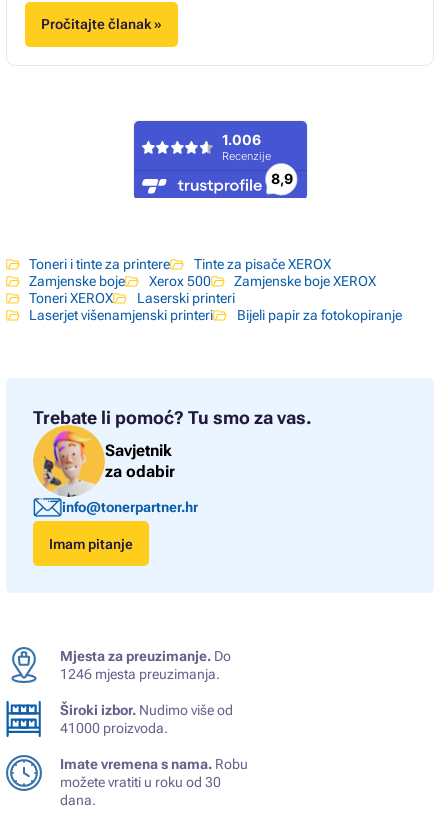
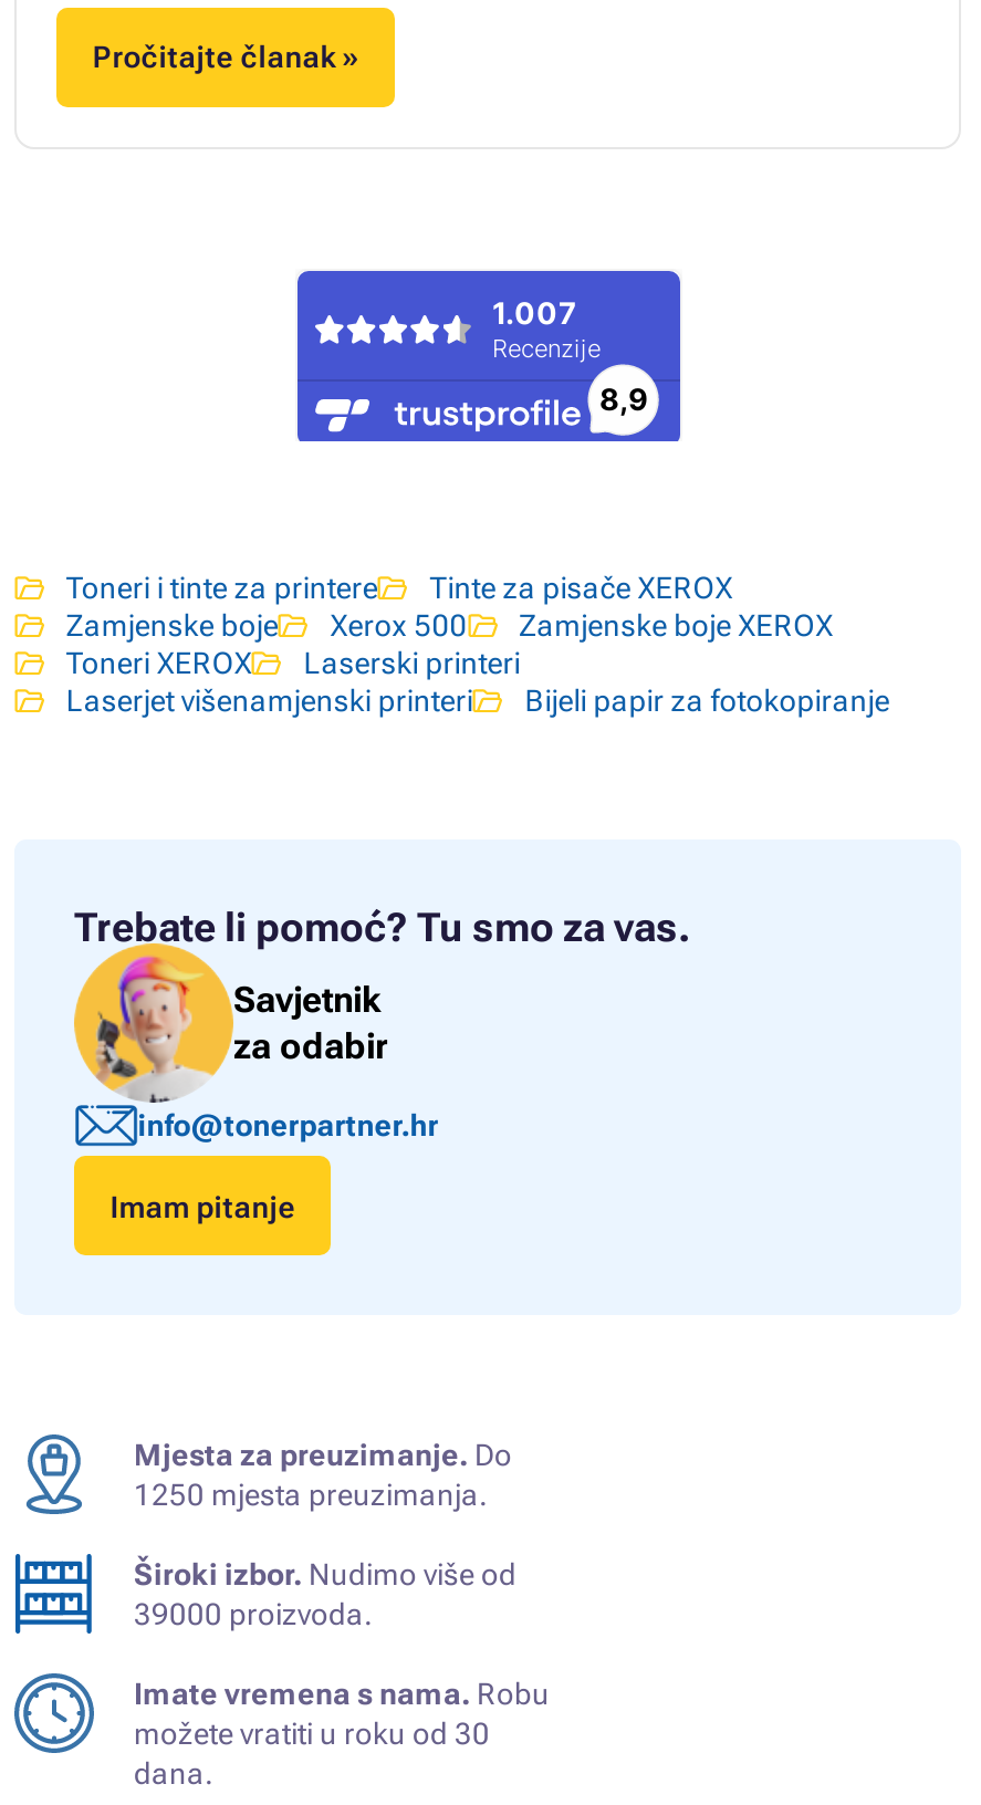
- 1246 mjesta preuzimanja.
+ 1250 mjesta preuzimanja.

- 41000 proizvoda.
+ 39000 proizvoda.
